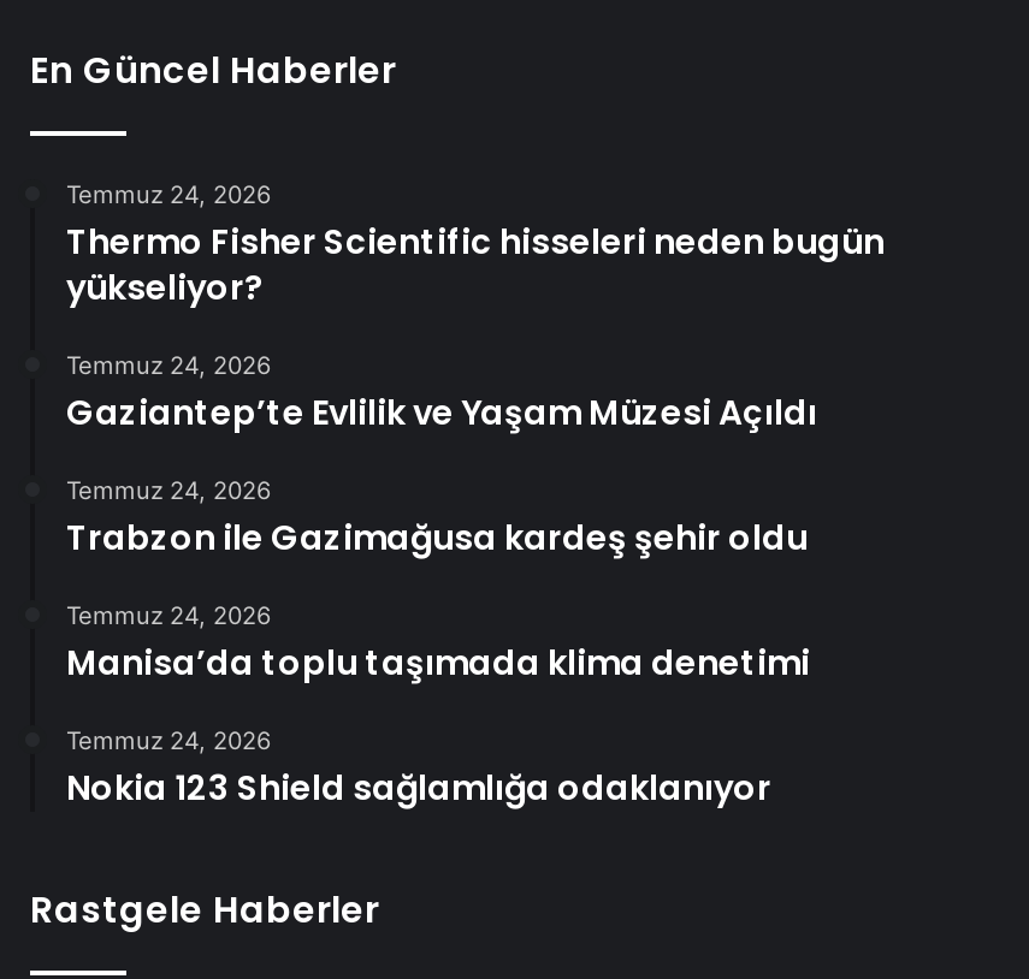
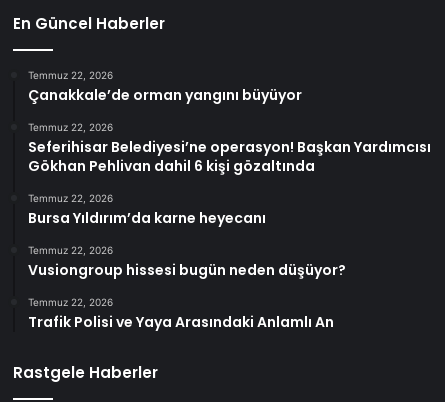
- Temmuz 24, 2026
- Thermo Fisher Scientific hisseleri neden bugün
- yükseliyor?
+ Temmuz 22, 2026
+ Çanakkale’de orman yangını büyüyor

- Temmuz 24, 2026
- Gaziantep’te Evlilik ve Yaşam Müzesi Açıldı
+ Temmuz 22, 2026
+ Seferihisar Belediyesi’ne operasyon! Başkan Yardımcısı
+ Gökhan Pehlivan dahil 6 kişi gözaltında

- Temmuz 24, 2026
- Trabzon ile Gazimağusa kardeş şehir oldu
+ Temmuz 22, 2026
+ Bursa Yıldırım’da karne heyecanı

- Temmuz 24, 2026
- Manisa’da toplu taşımada klima denetimi
+ Temmuz 22, 2026
+ Vusiongroup hissesi bugün neden düşüyor?

- Temmuz 24, 2026
- Nokia 123 Shield sağlamlığa odaklanıyor
+ Temmuz 22, 2026
+ Trafik Polisi ve Yaya Arasındaki Anlamlı An
